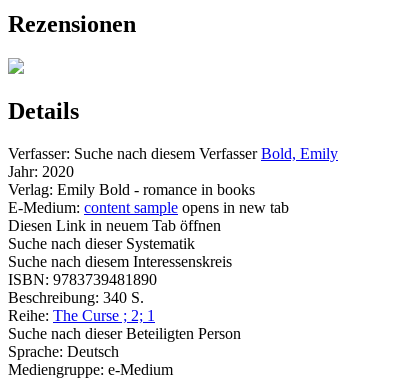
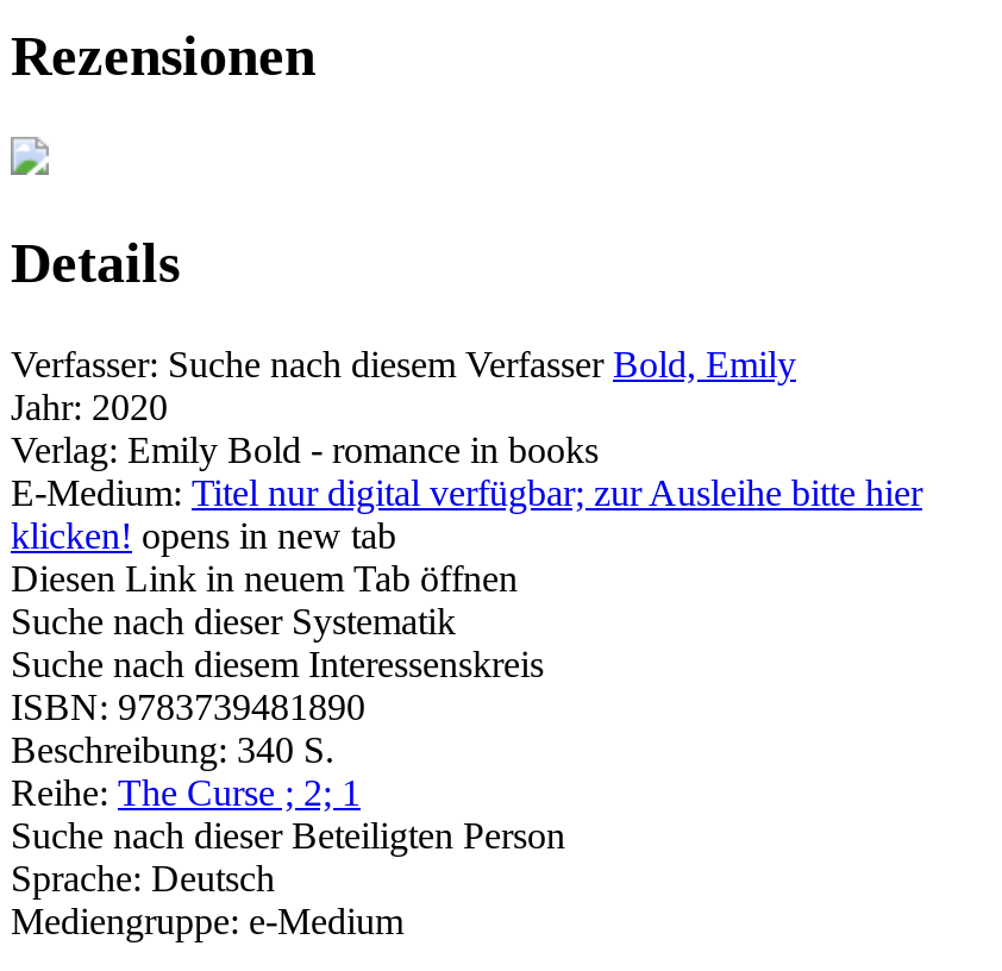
- E-Medium: content sample opens in new tab
+ E-Medium: Titel nur digital verfügbar; zur Ausleihe bitte hier
+ klicken! opens in new tab
